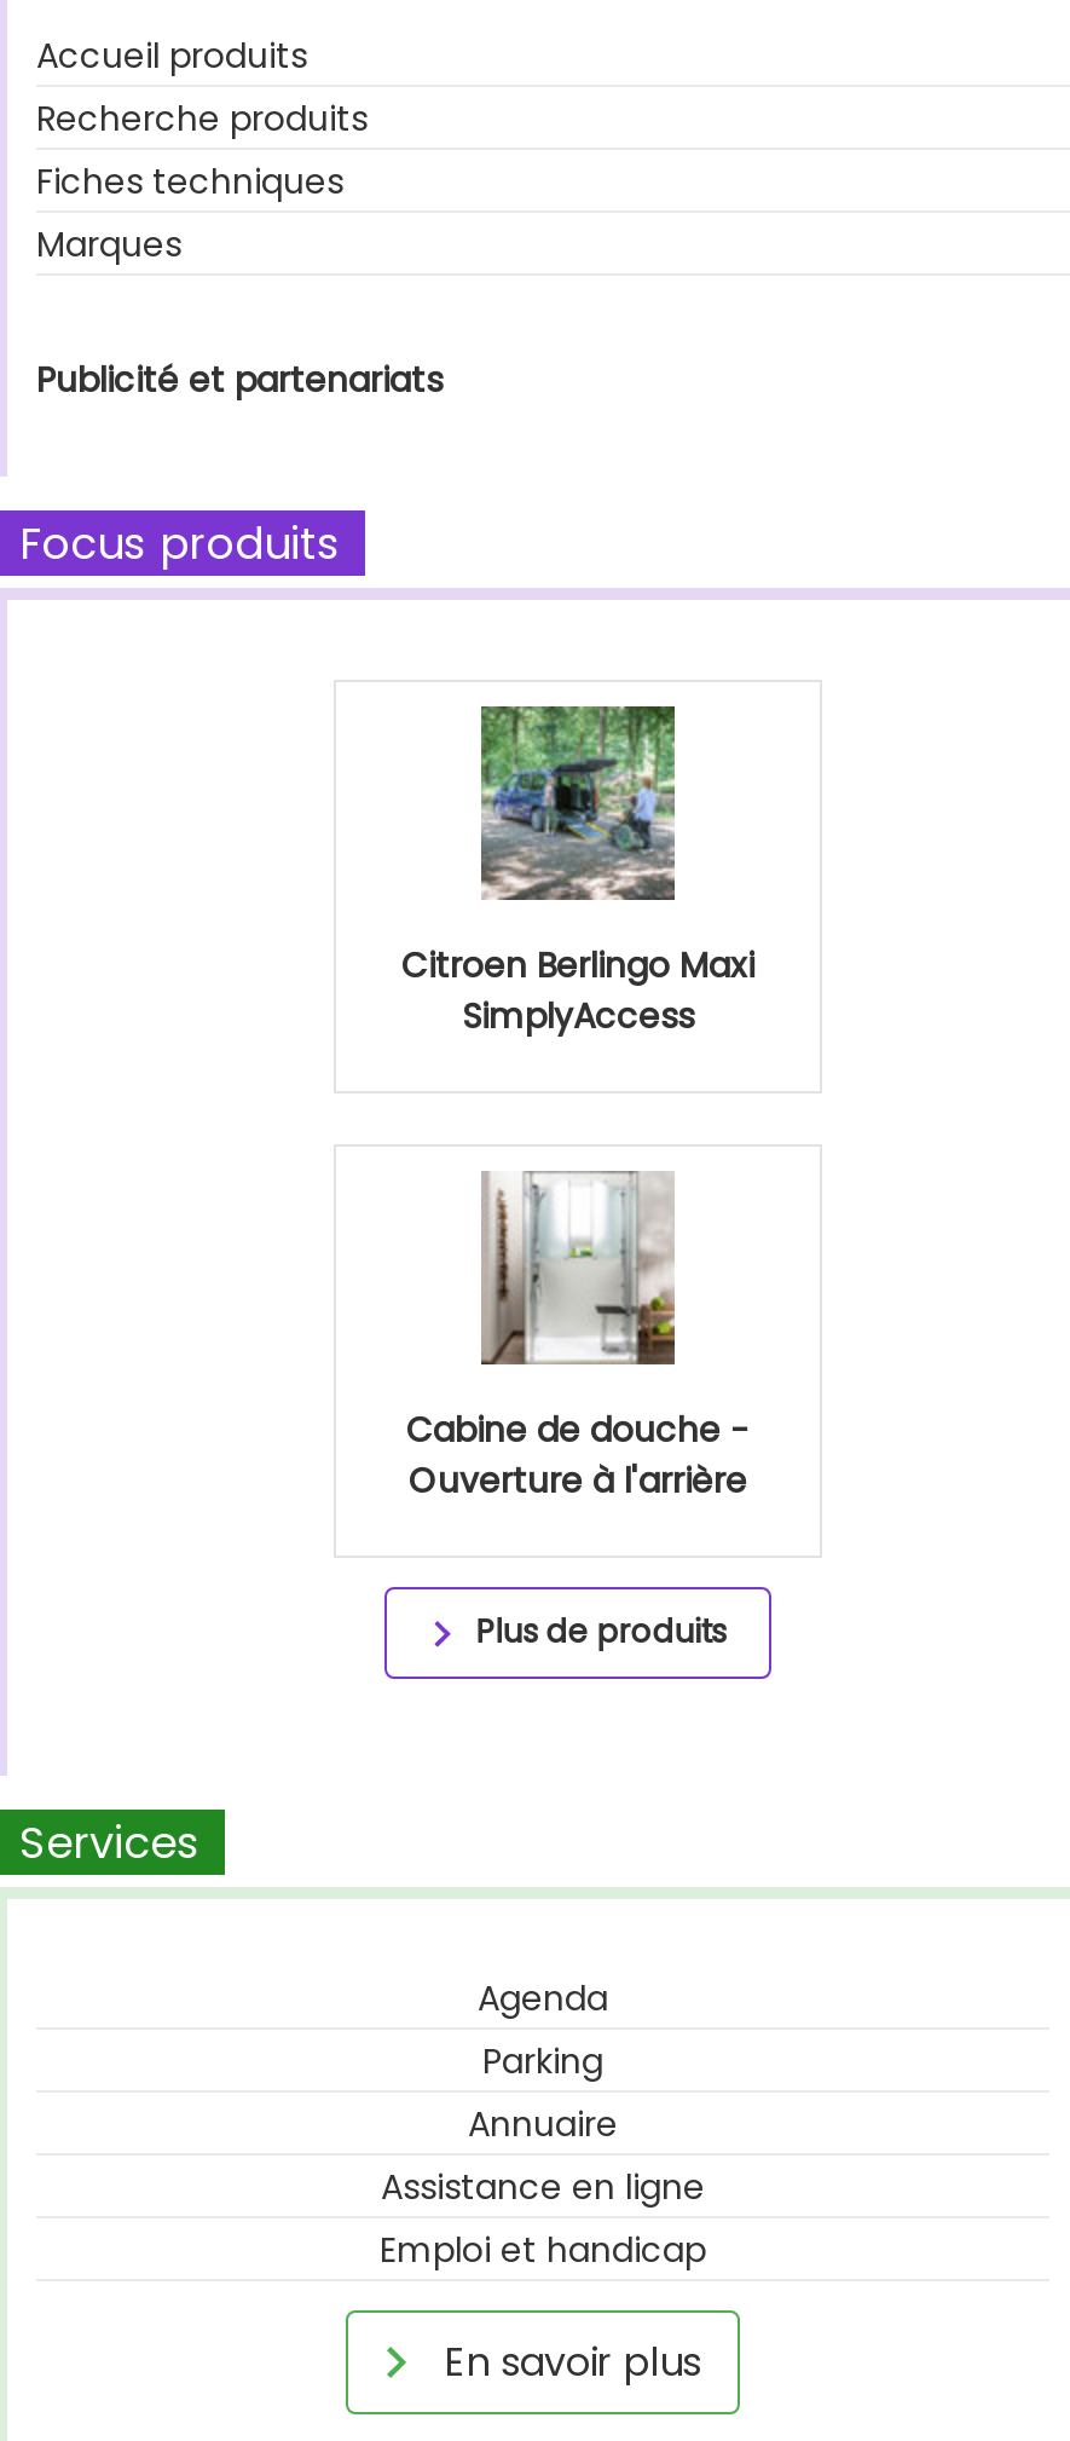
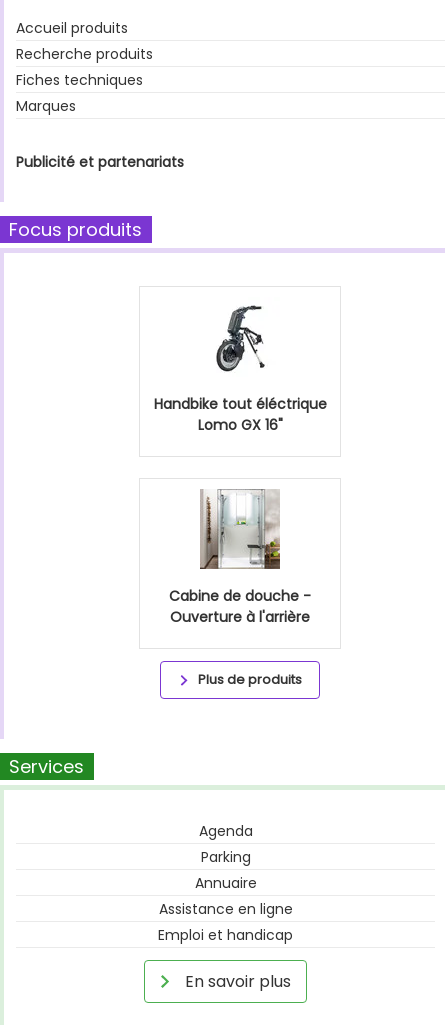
- [image]
- Citroen Berlingo Maxi
- SimplyAccess
+ [image]
+ Handbike tout éléctrique
+ Lomo GX 16"
